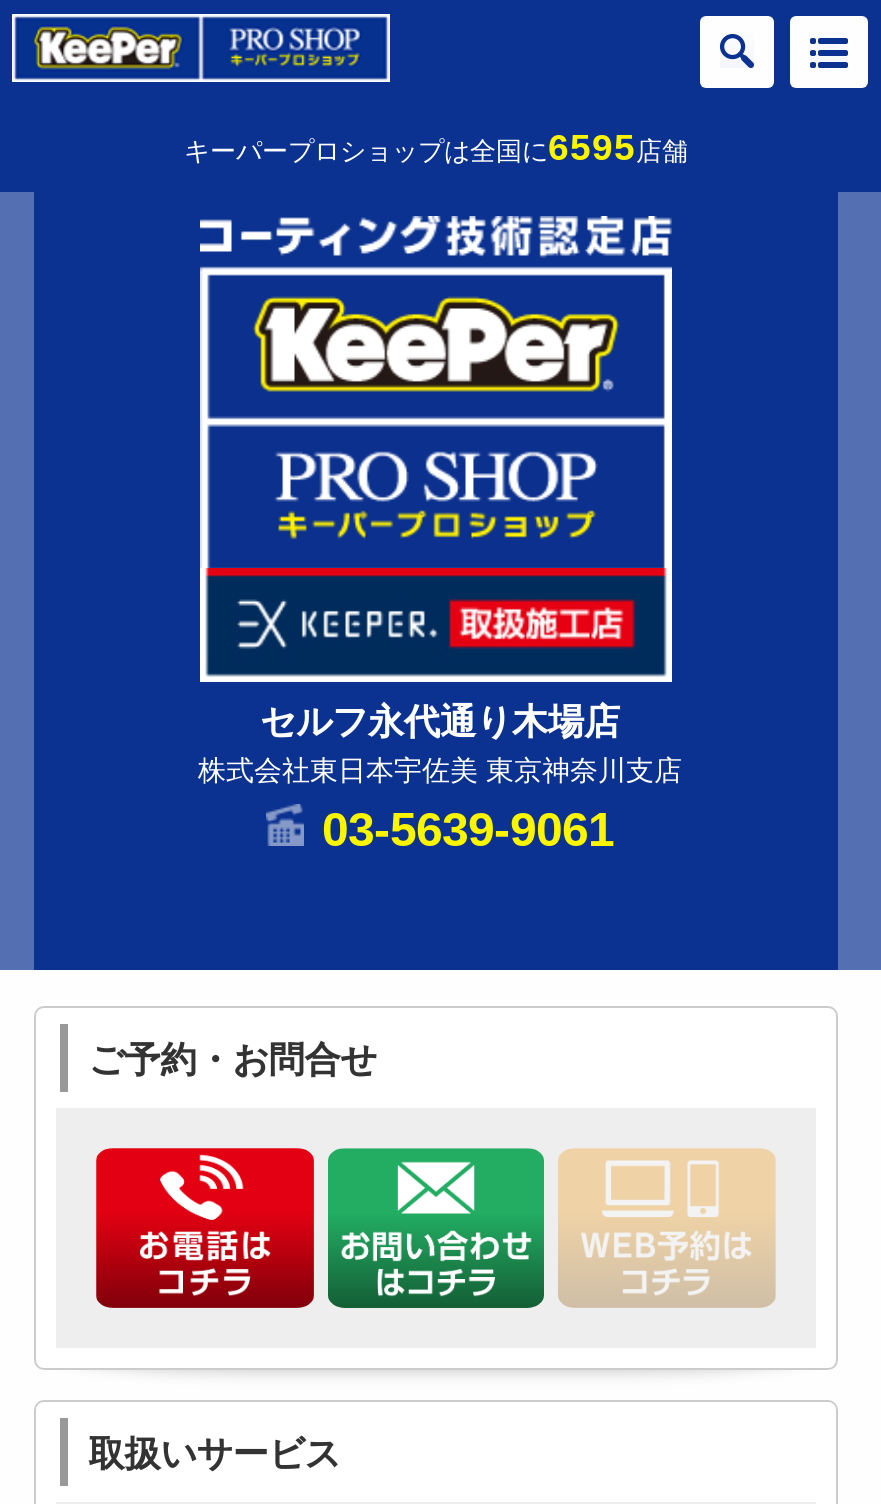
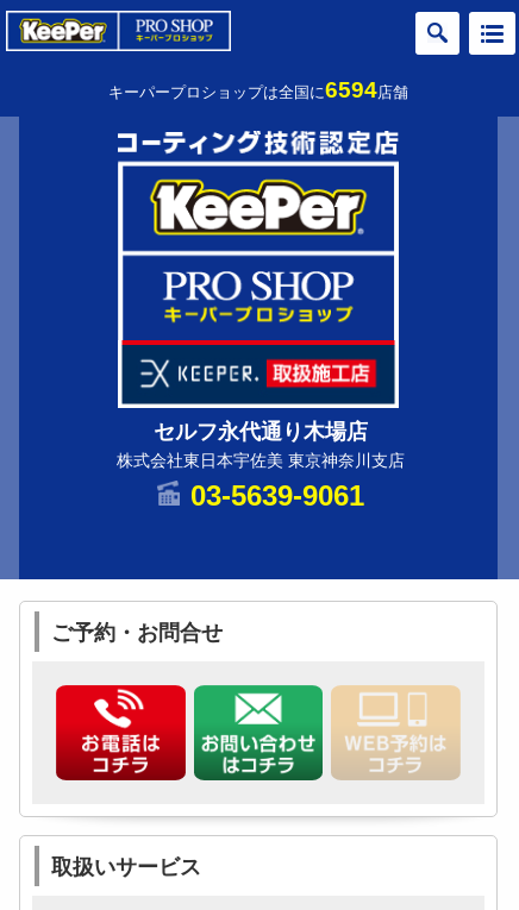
- キーパープロショップは全国に6595店舗
+ キーパープロショップは全国に6594店舗
